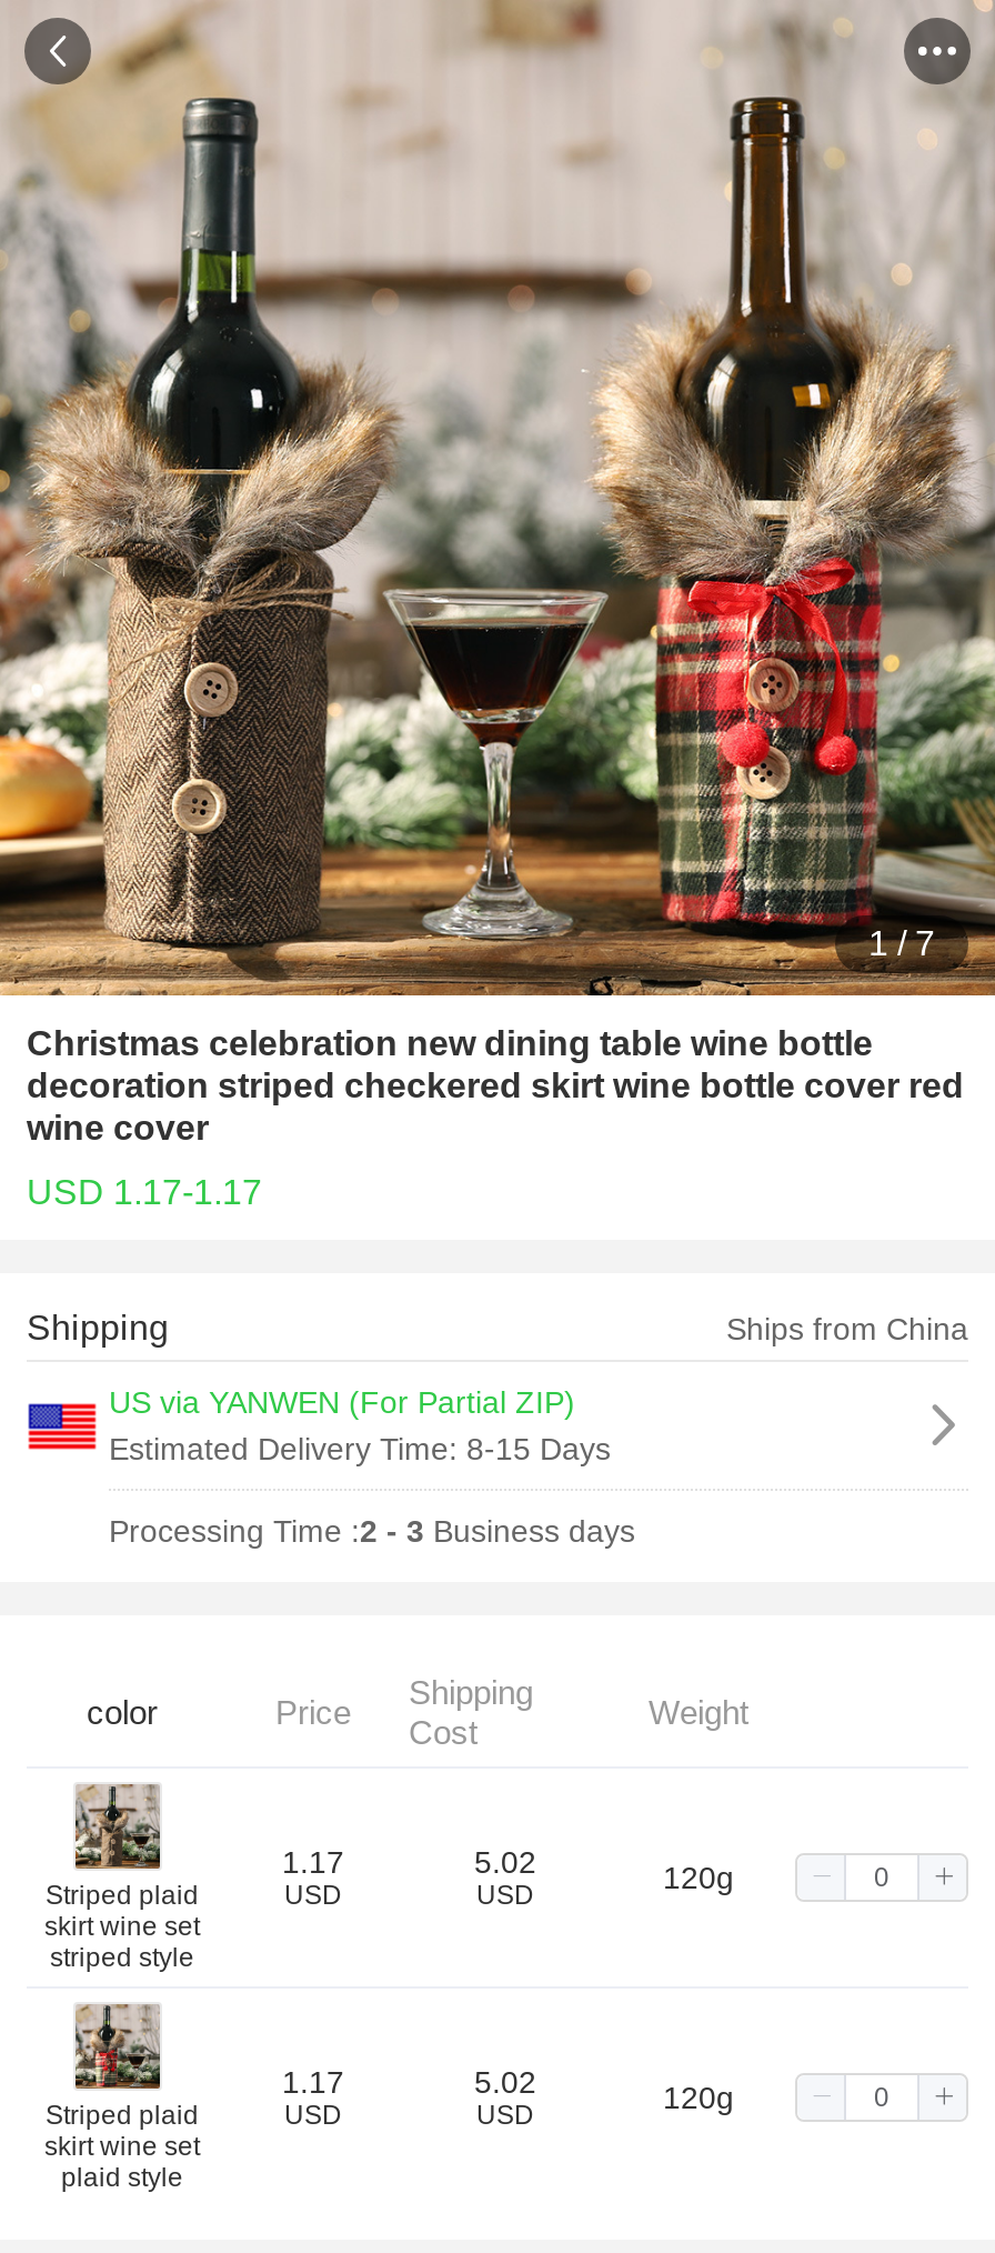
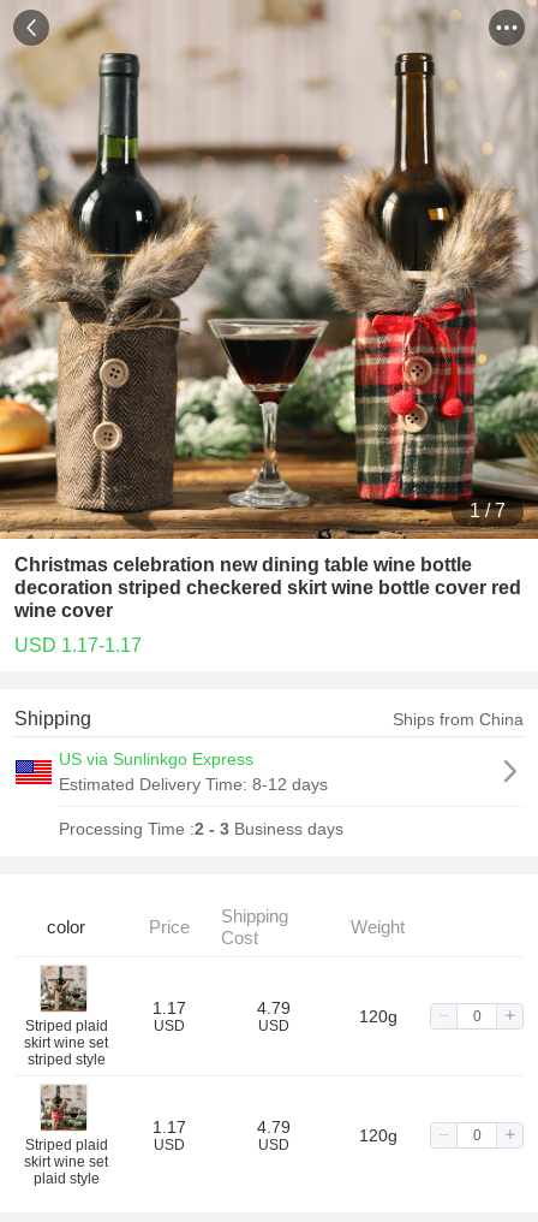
- US via YANWEN (For Partial ZIP)
- Estimated Delivery Time: 8-15 Days
+ US via Sunlinkgo Express
+ Estimated Delivery Time: 8-12 days

- 5.02
+ 4.79

- 5.02
+ 4.79
